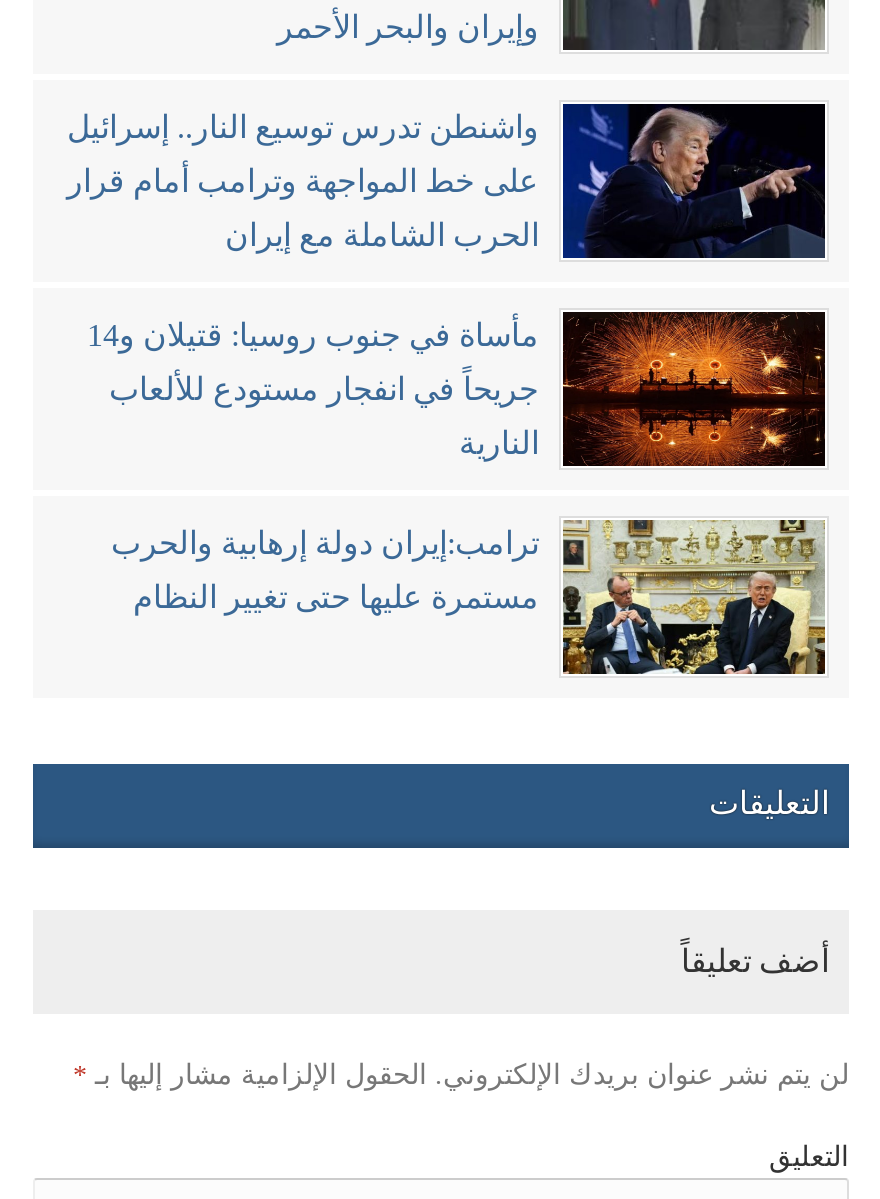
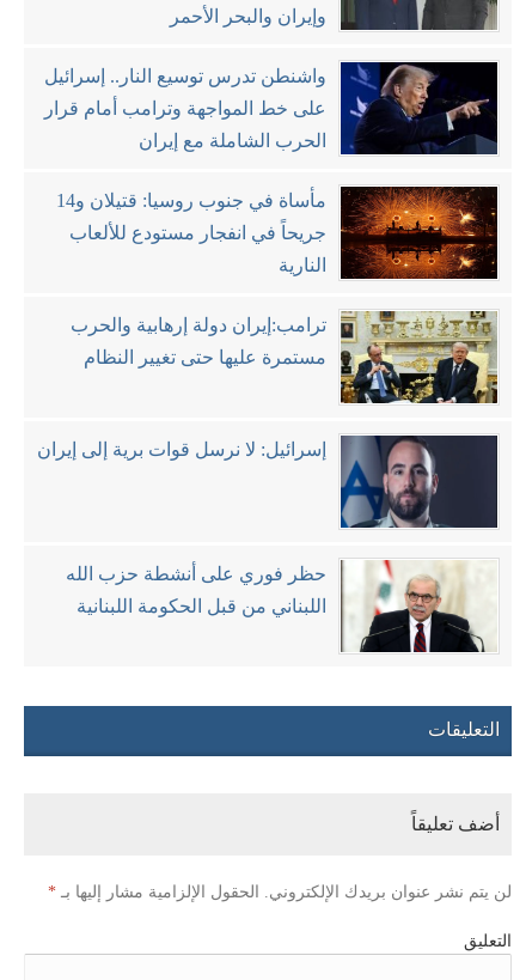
+ [image]
+ إسرائيل: لا نرسل قوات برية إلى إيران

+ [image]
+ حظر فوري على أنشطة حزب الله
+ اللبناني من قبل الحكومة اللبنانية
